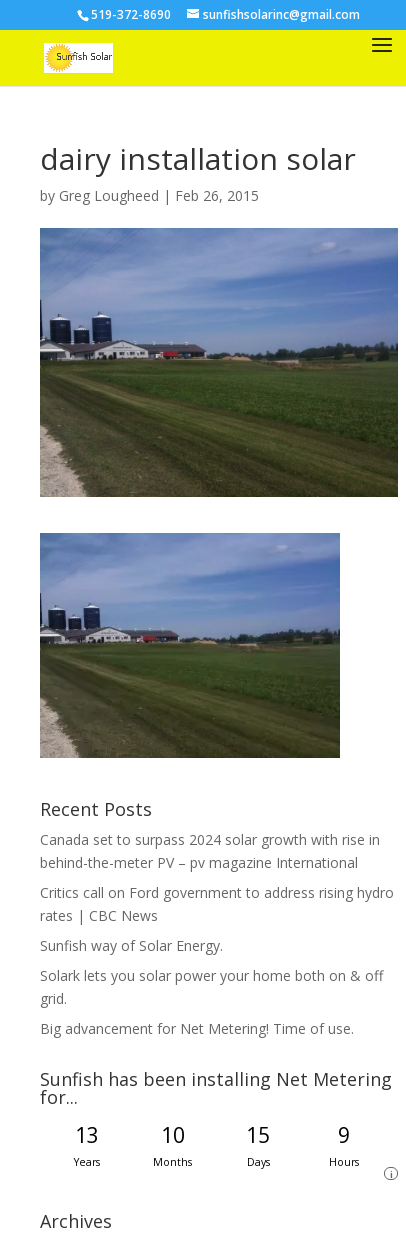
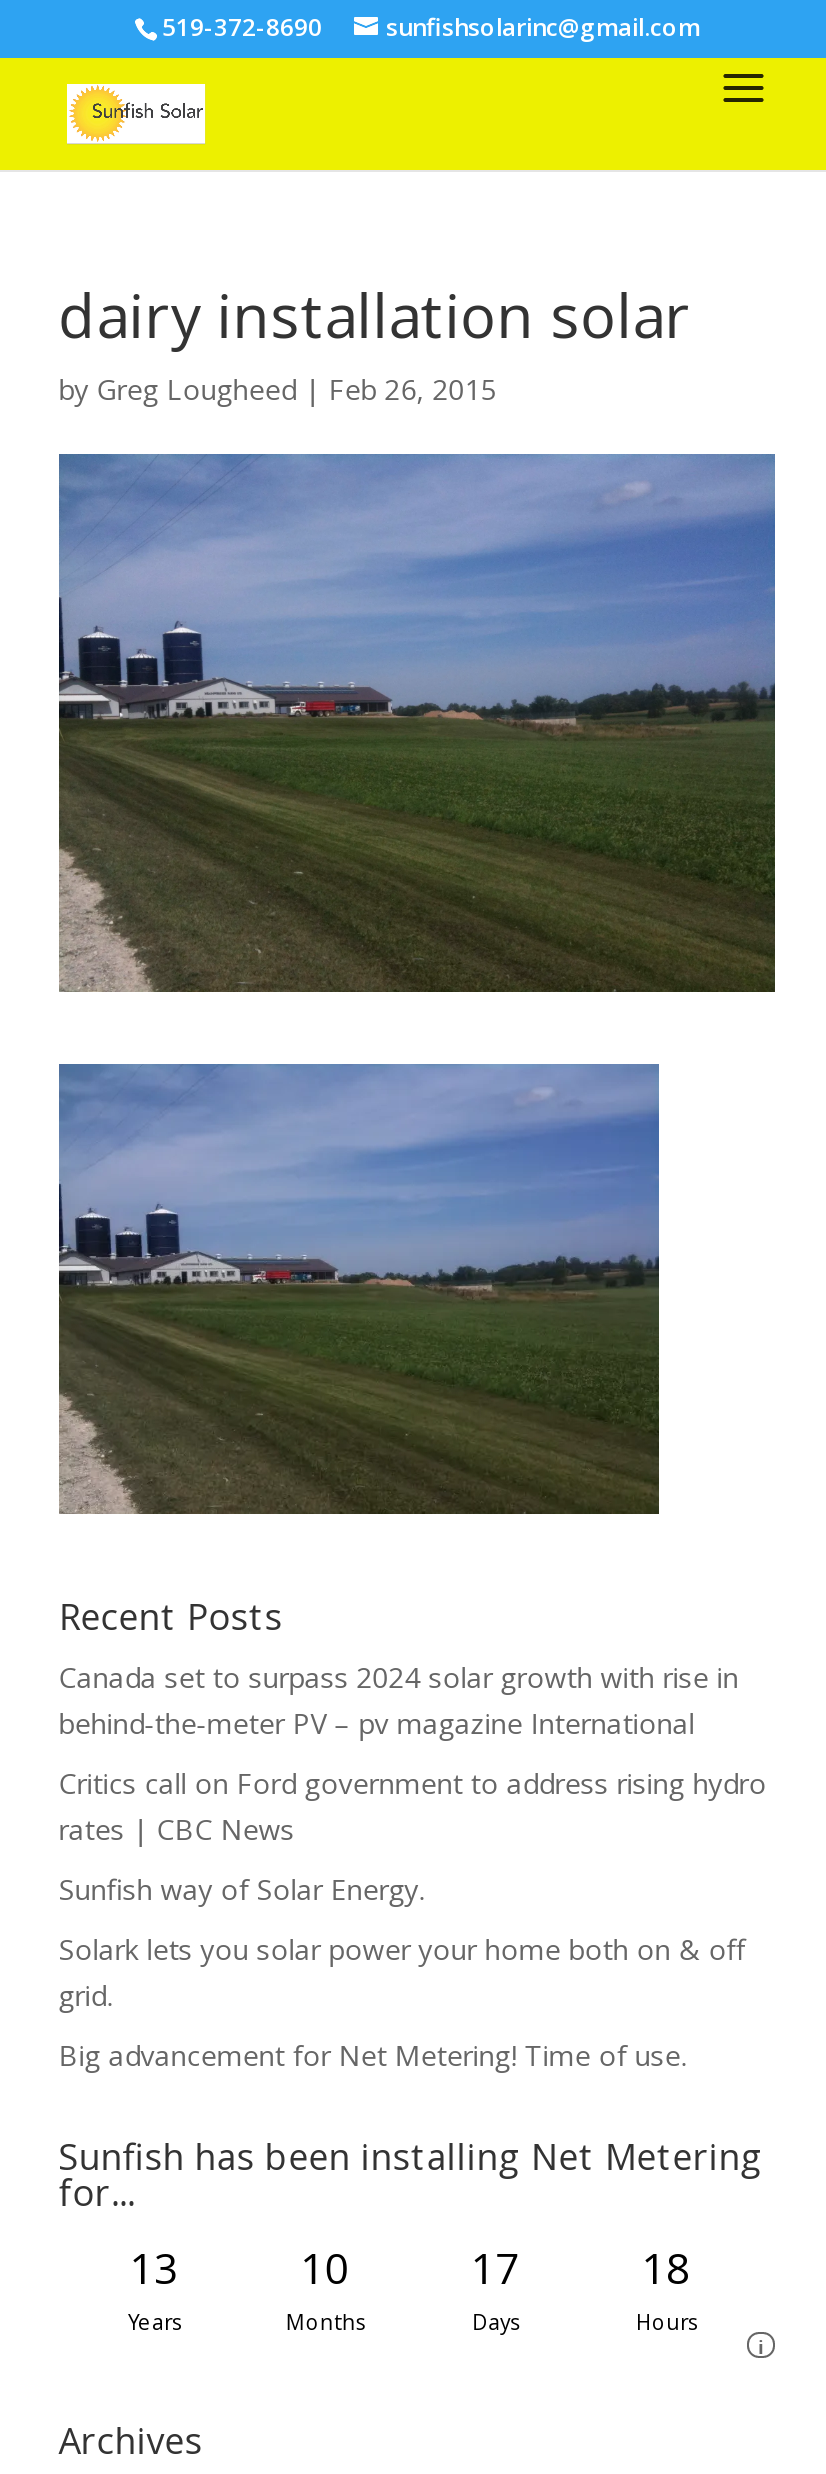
- 15
+ 17

- 9
+ 18
